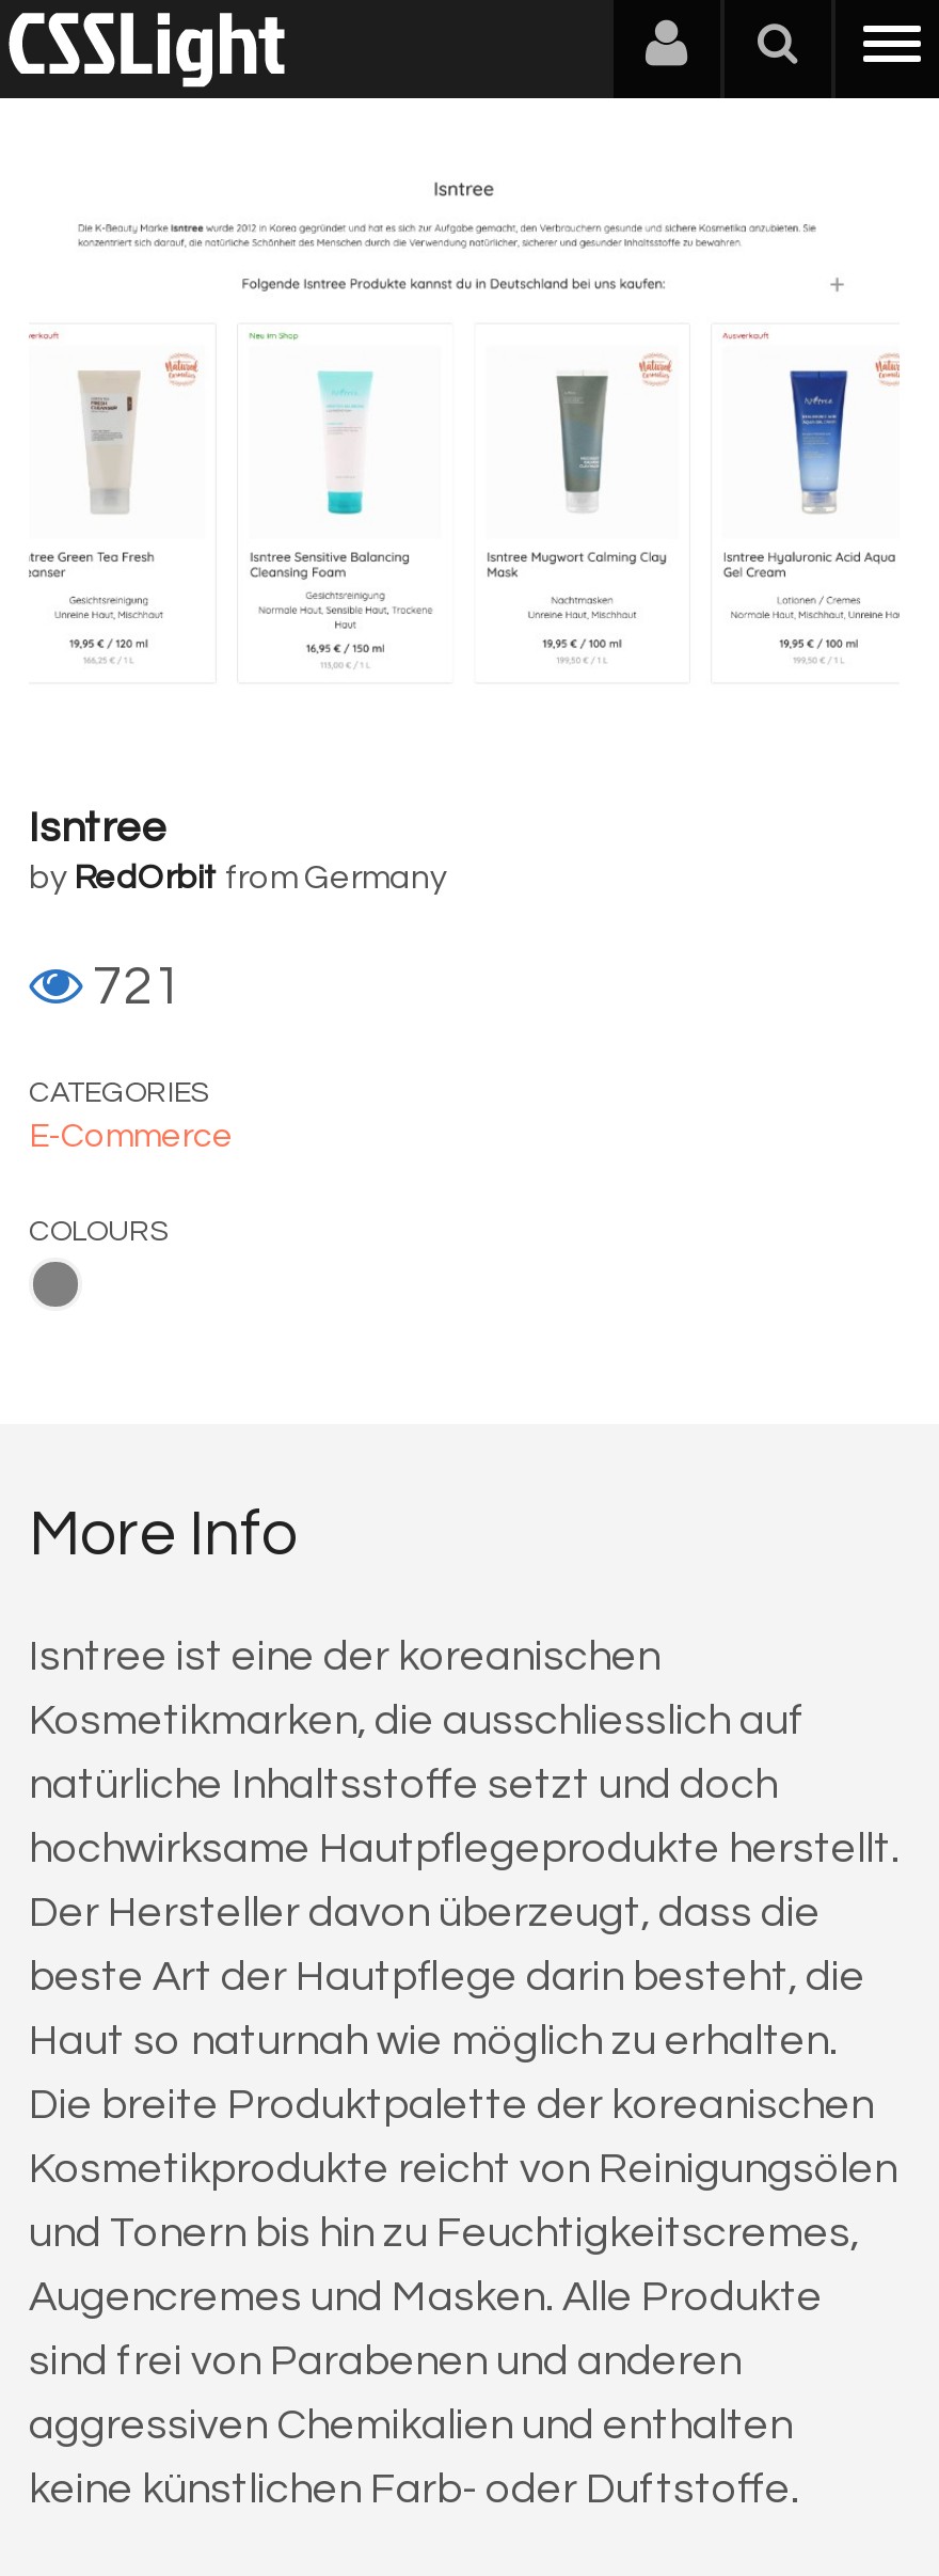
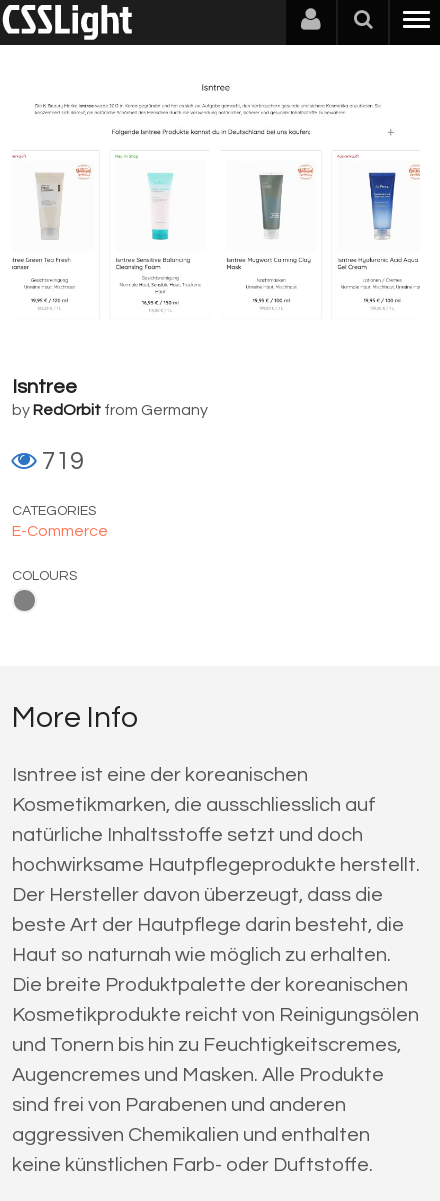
- 721
+ 719
